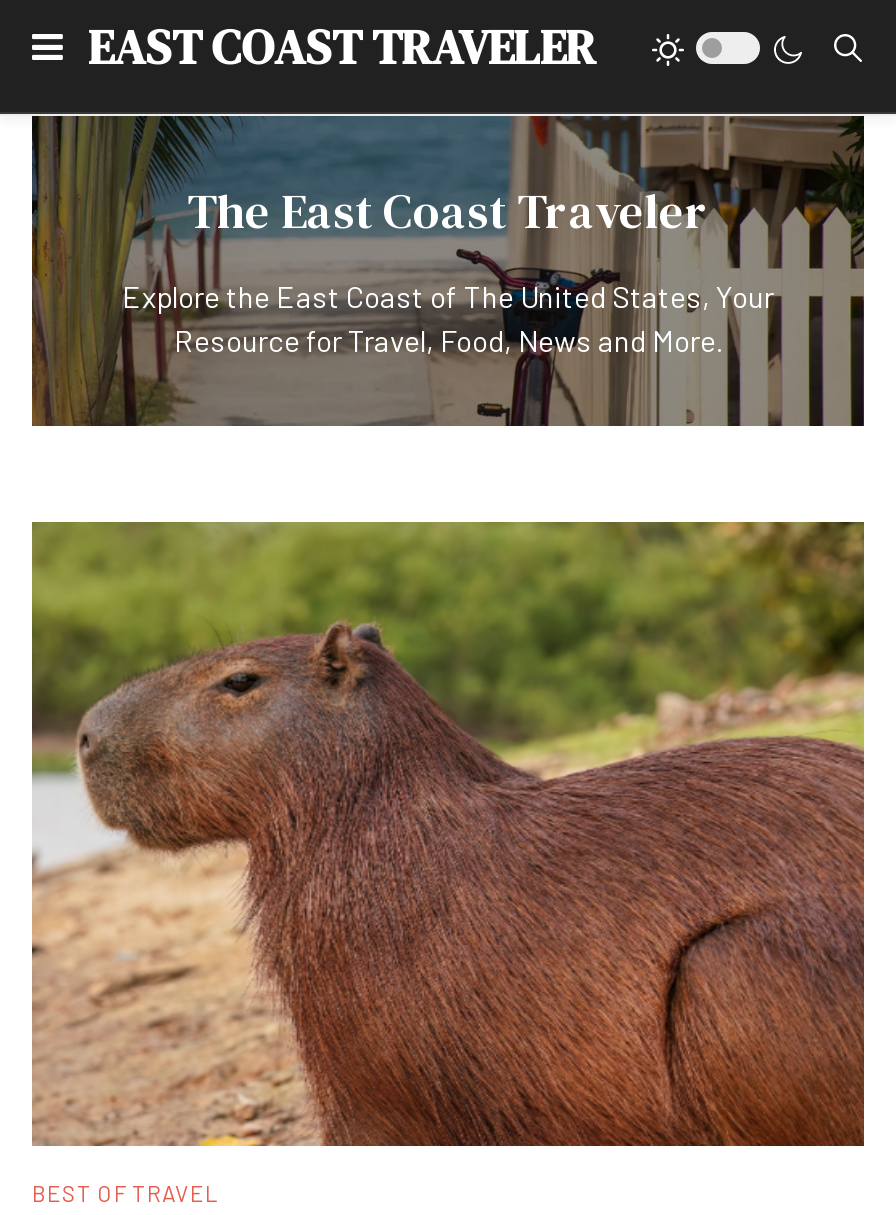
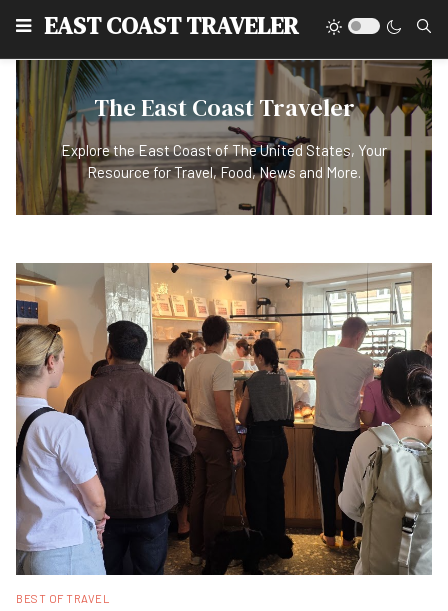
- [image]
+ [image]
